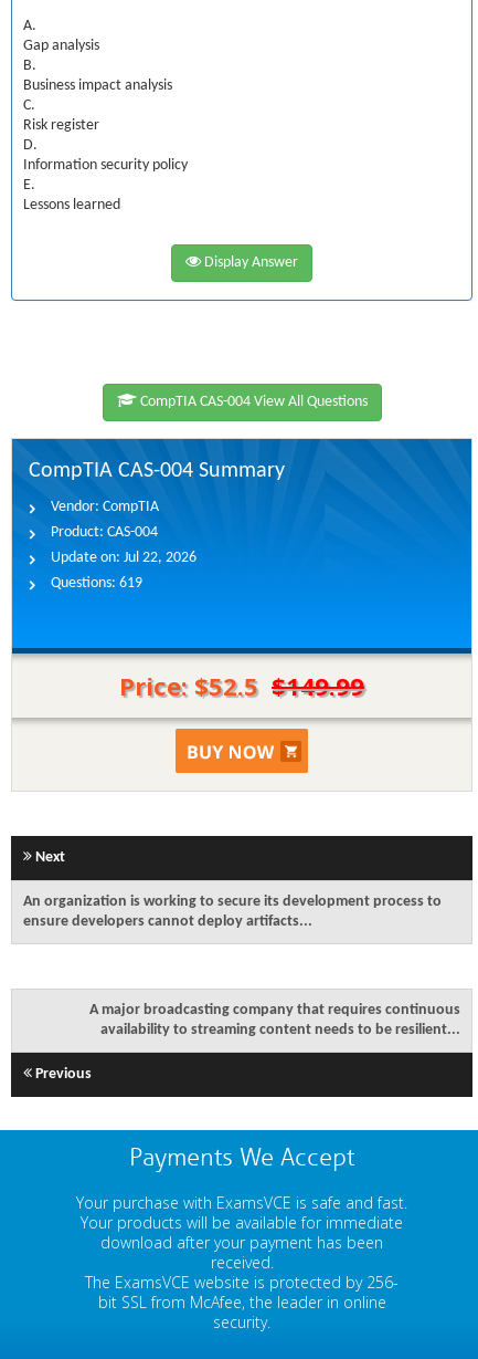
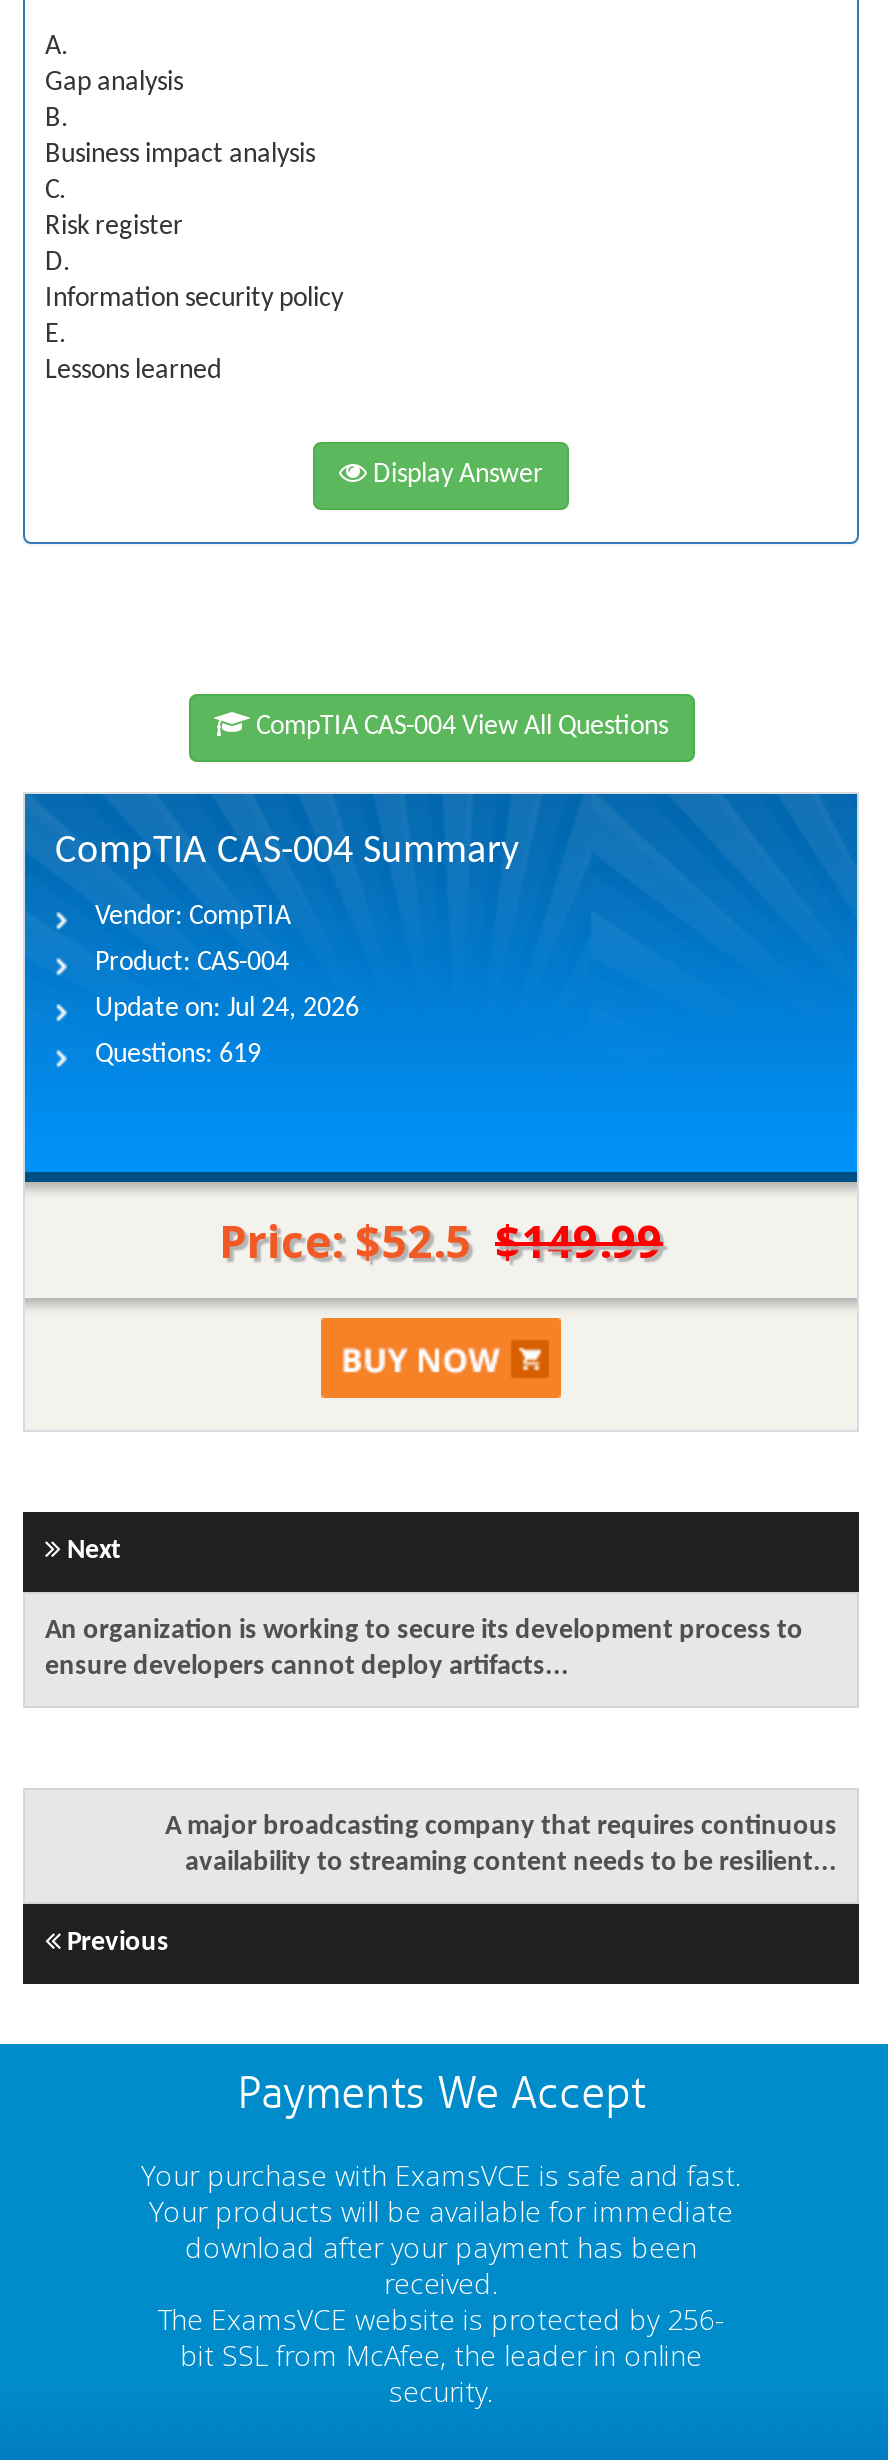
- Update on: Jul 22, 2026
+ Update on: Jul 24, 2026
